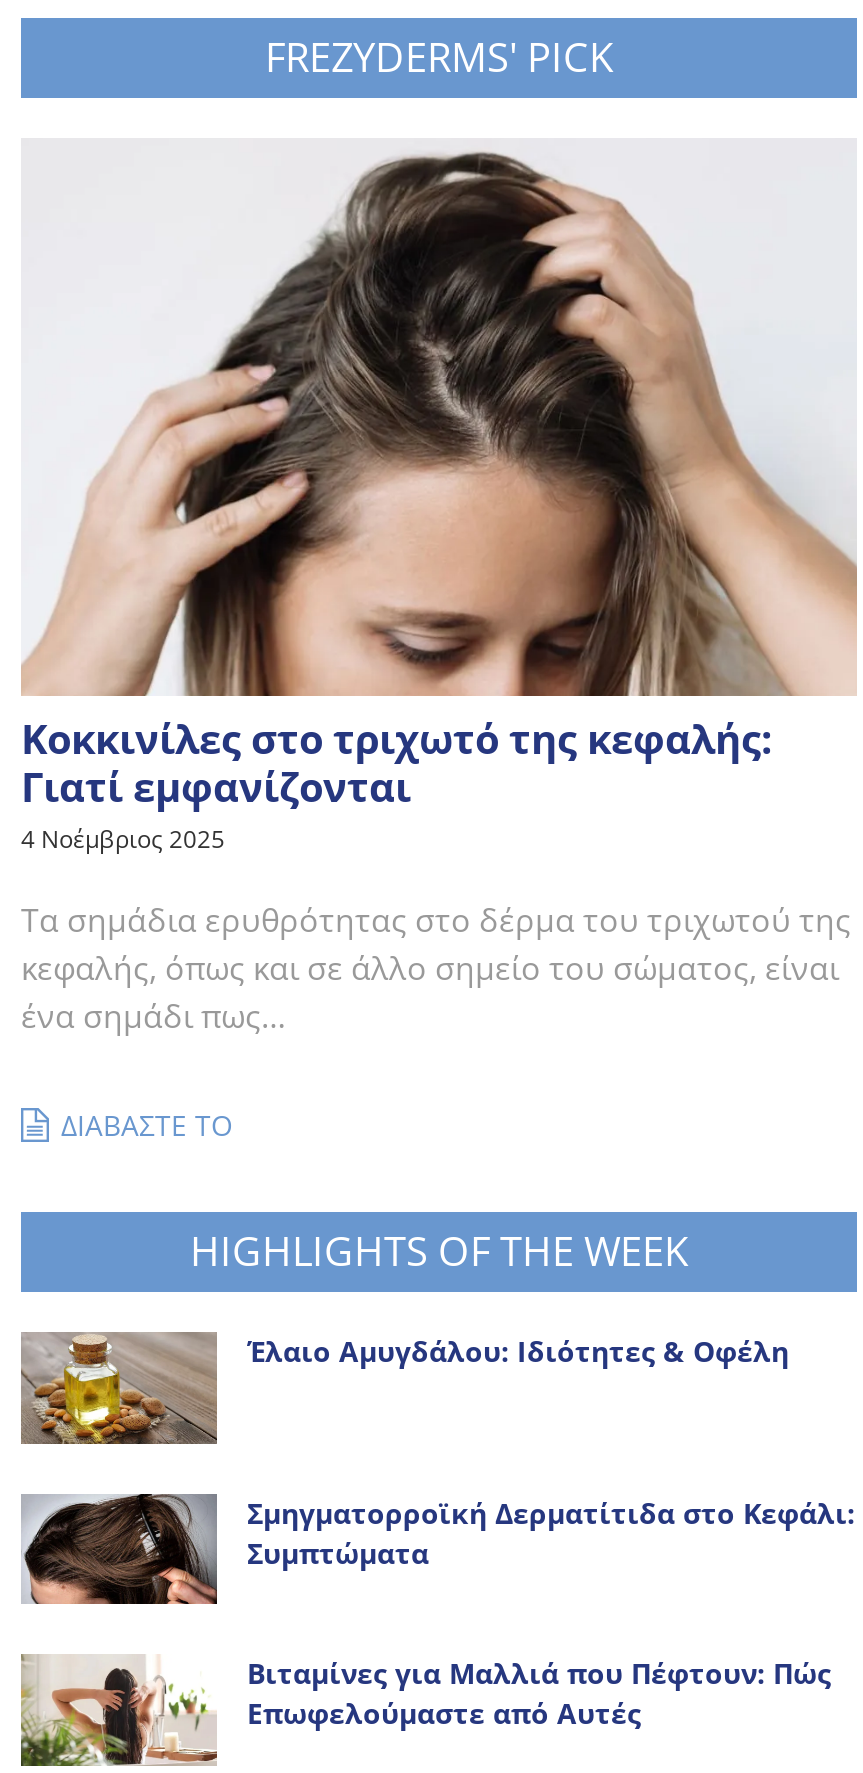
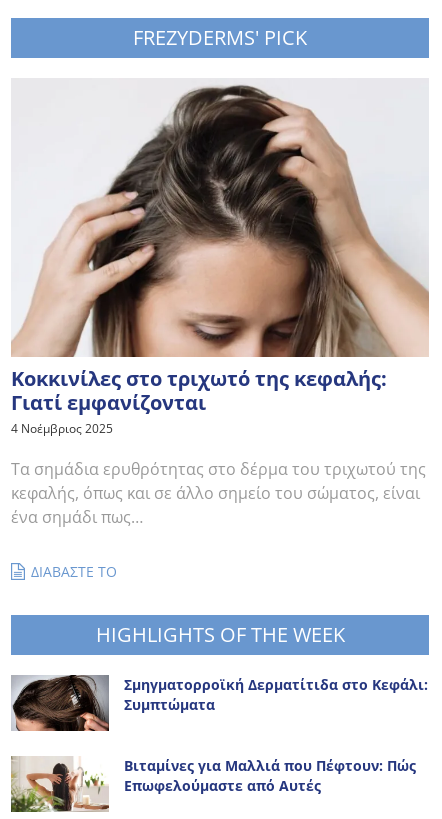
- [image]
- Έλαιο Αμυγδάλου: Ιδιότητες & Οφέλη
